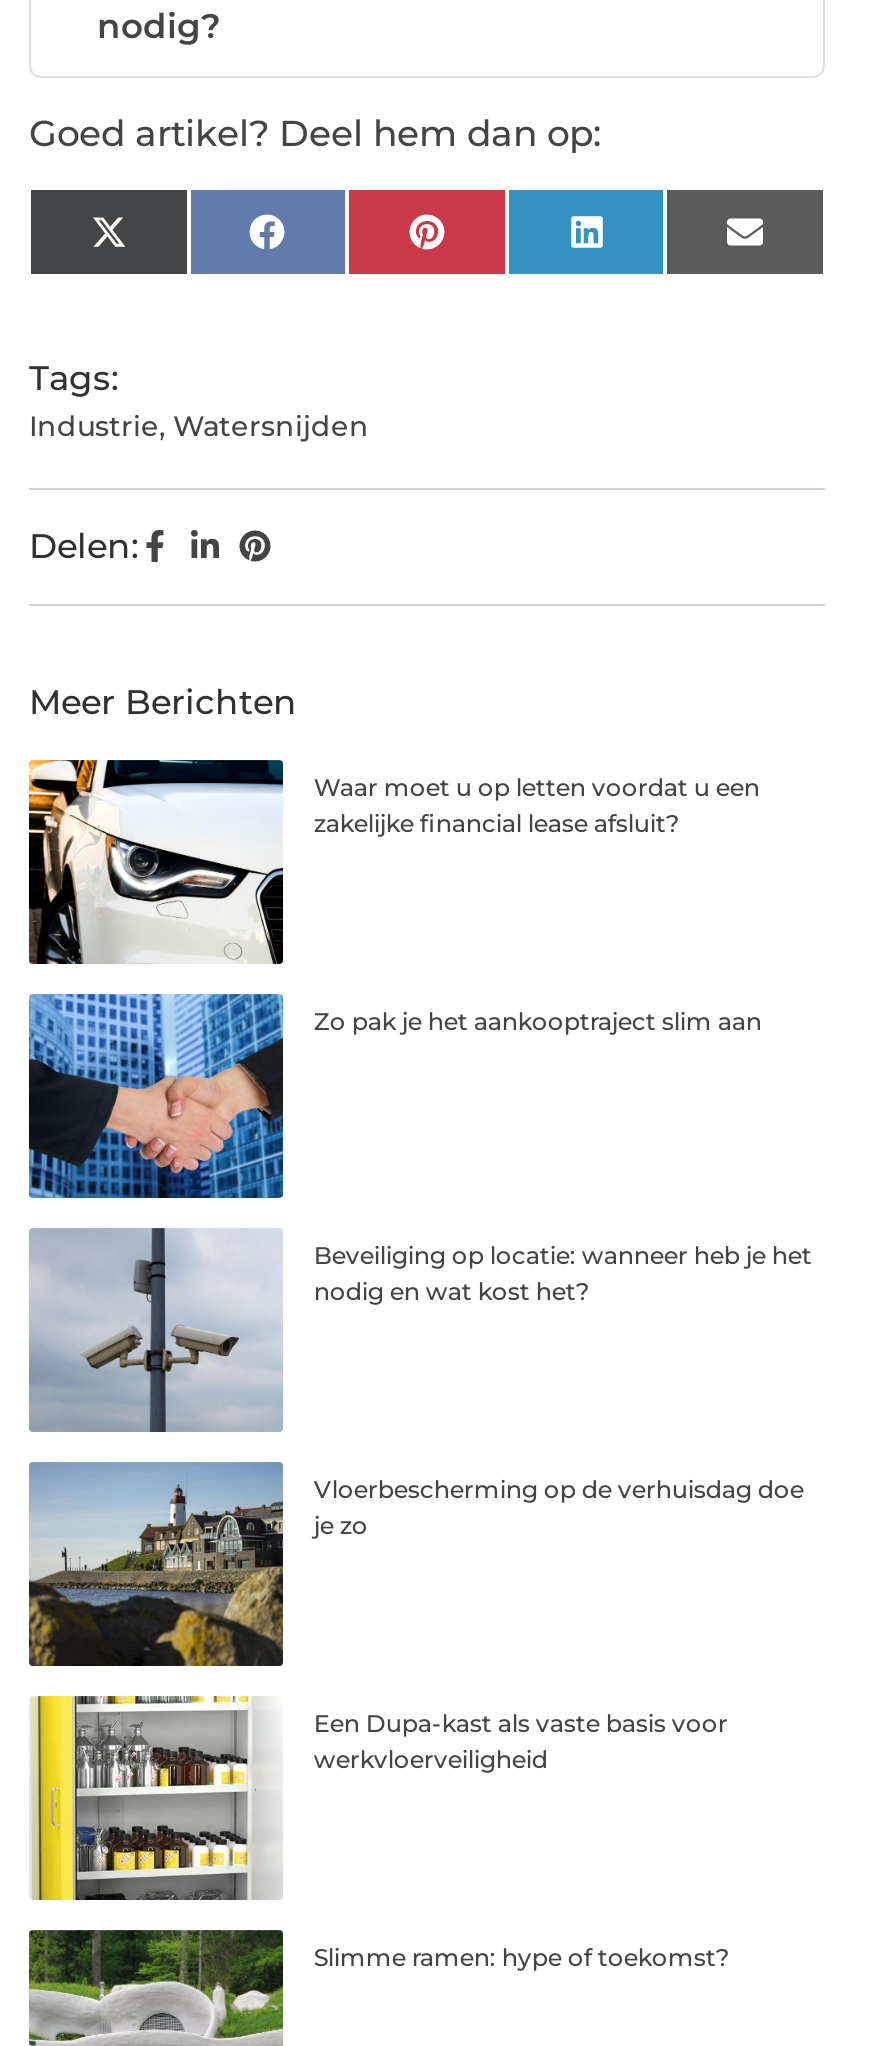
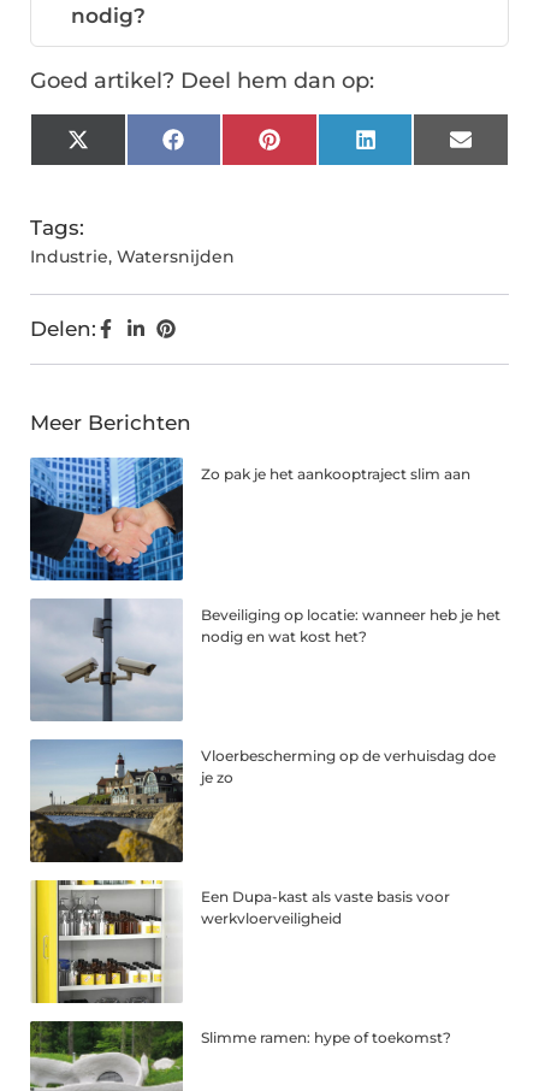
- [image]
- Waar moet u op letten voordat u een
- zakelijke financial lease afsluit?
